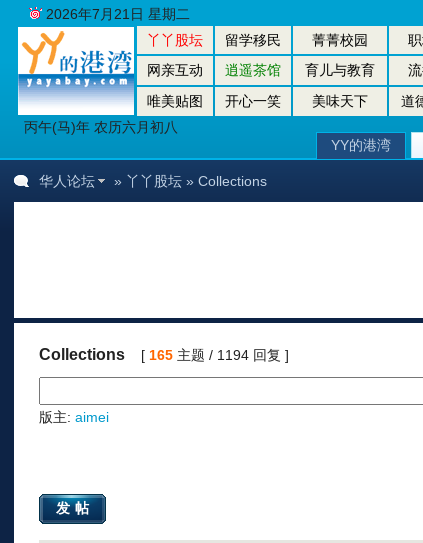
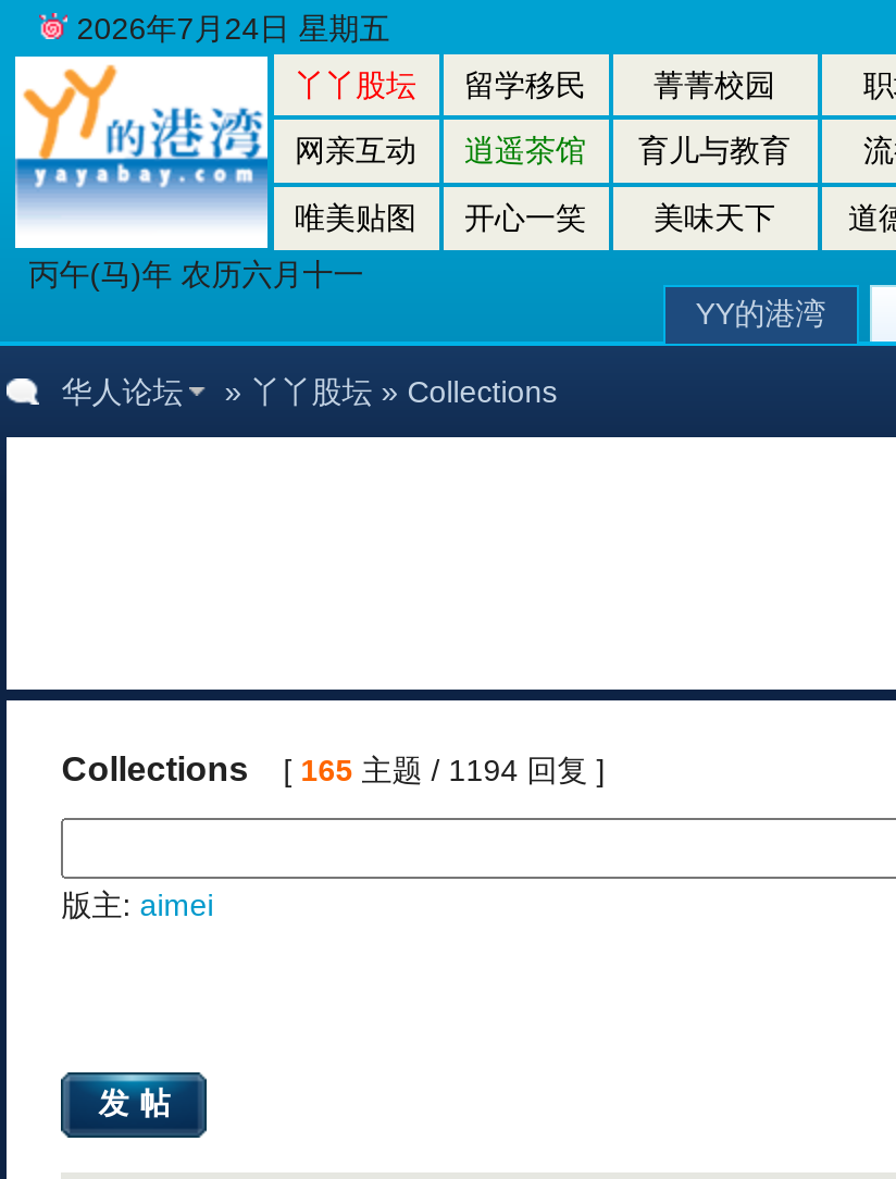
- 2026年7月21日 星期二
+ 2026年7月24日 星期五

- 丙午(马)年 农历六月初八
+ 丙午(马)年 农历六月十一
